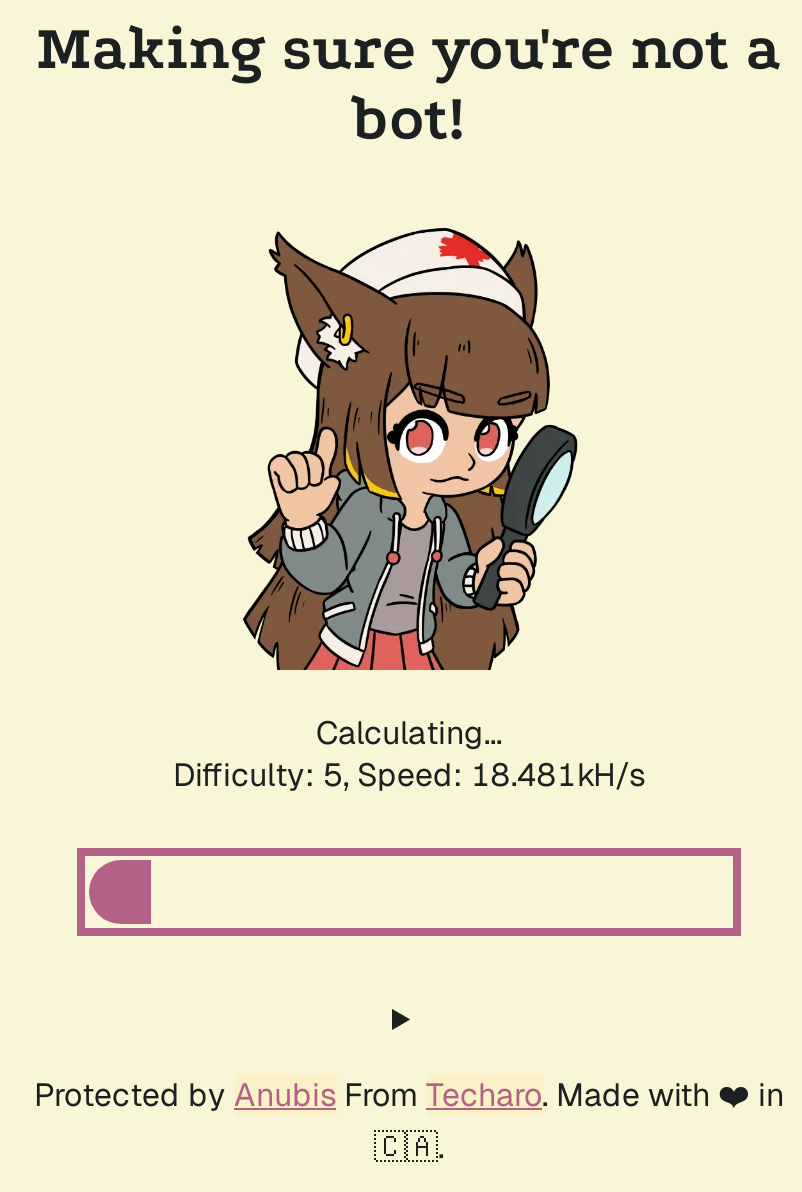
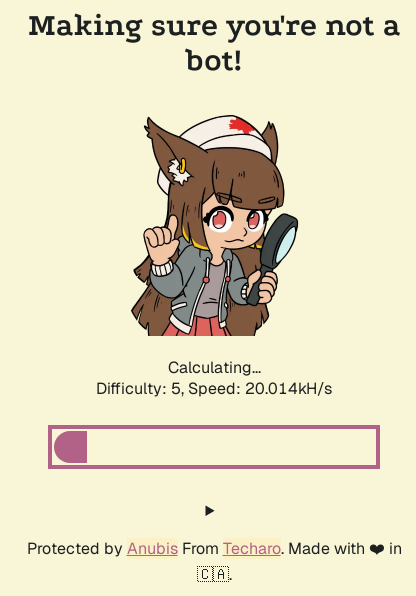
- Difficulty: 5, Speed: 18.481kH/s
+ Difficulty: 5, Speed: 20.014kH/s
